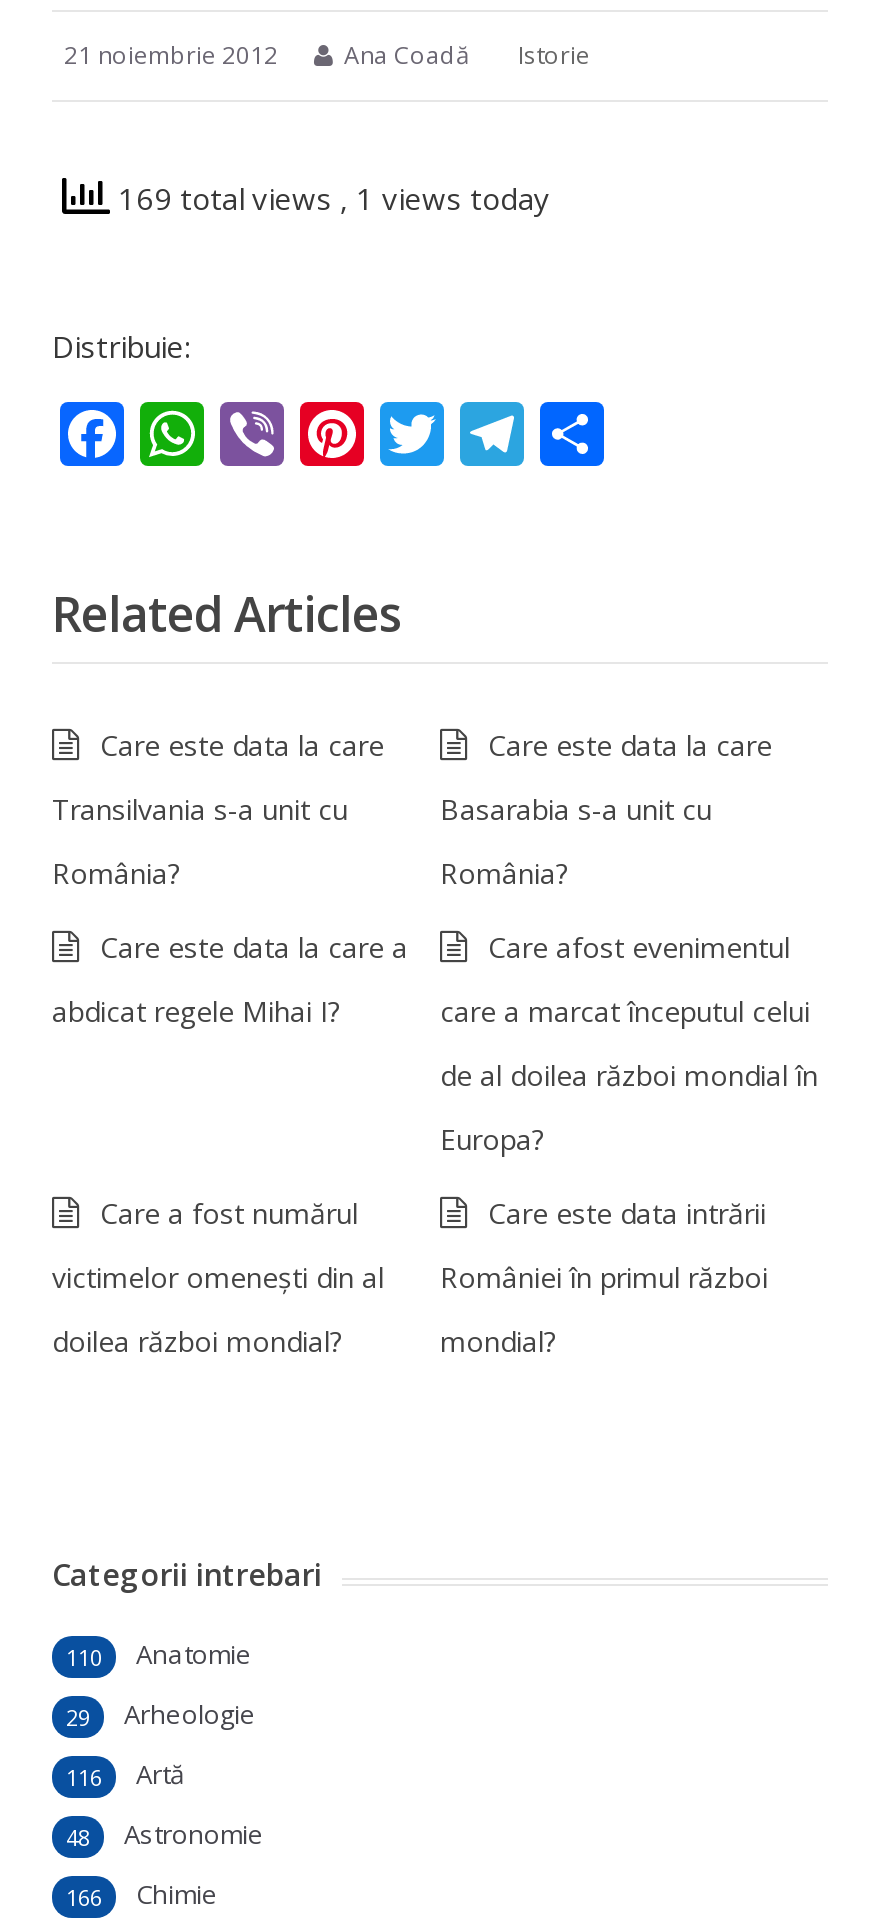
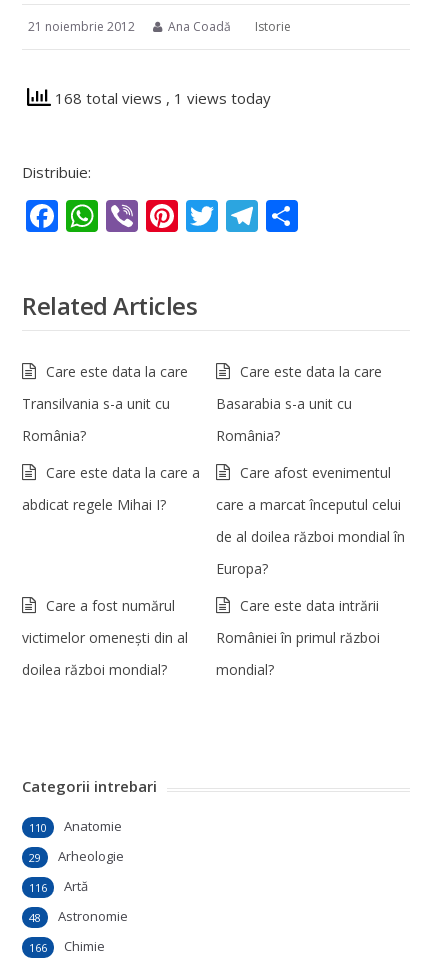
- 169 total views, 1 views today
+ 168 total views, 1 views today
